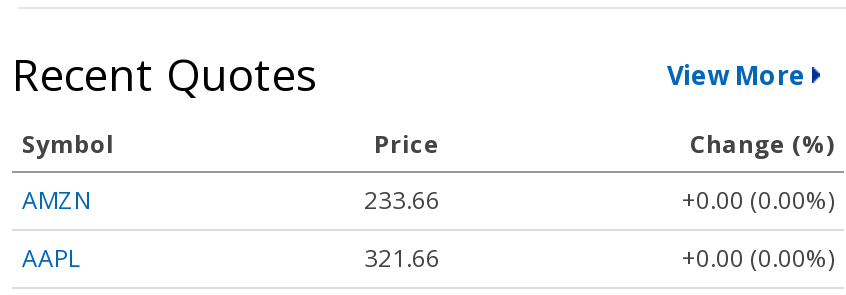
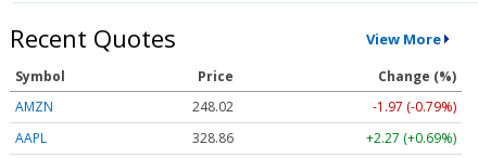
- 233.66
+ 248.02

- +0.00 (0.00%)
+ -1.97 (-0.79%)

- 321.66
+ 328.86

- +0.00 (0.00%)
+ +2.27 (+0.69%)
